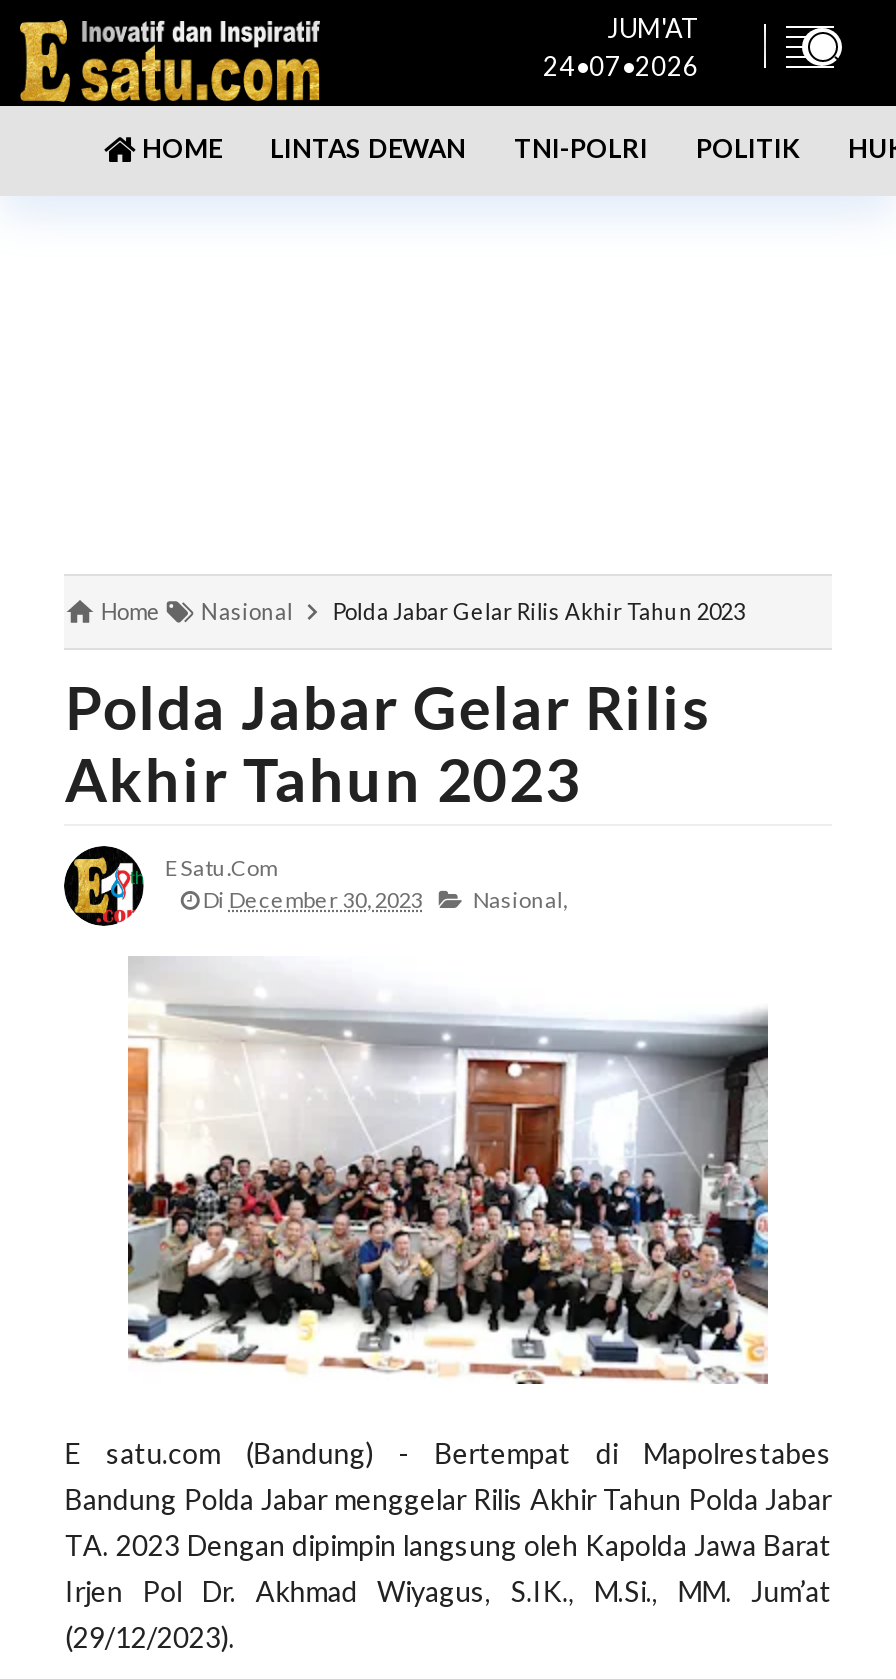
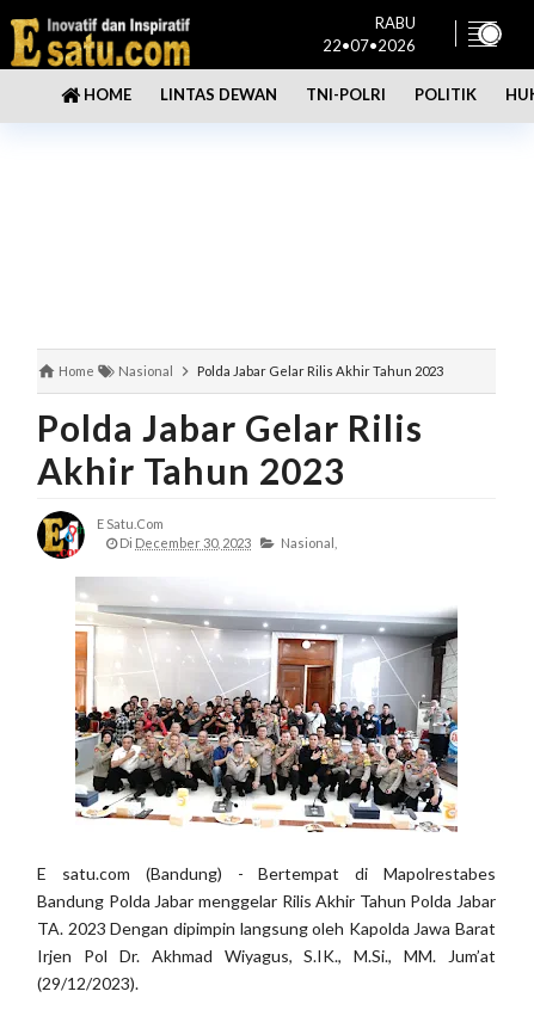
- JUM'AT
- 24•07•2026
+ RABU
+ 22•07•2026
